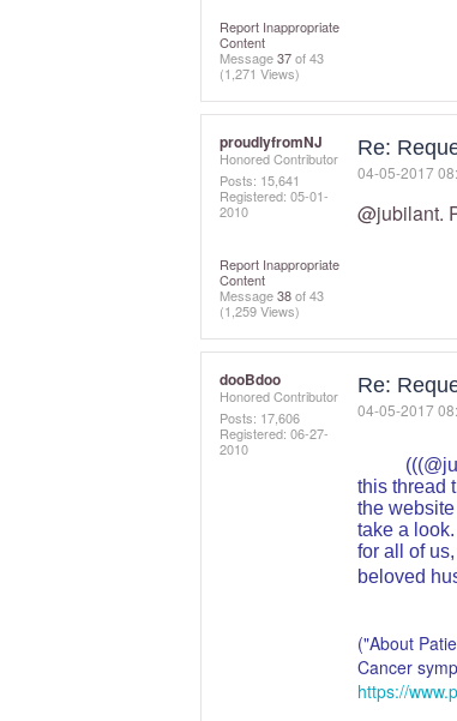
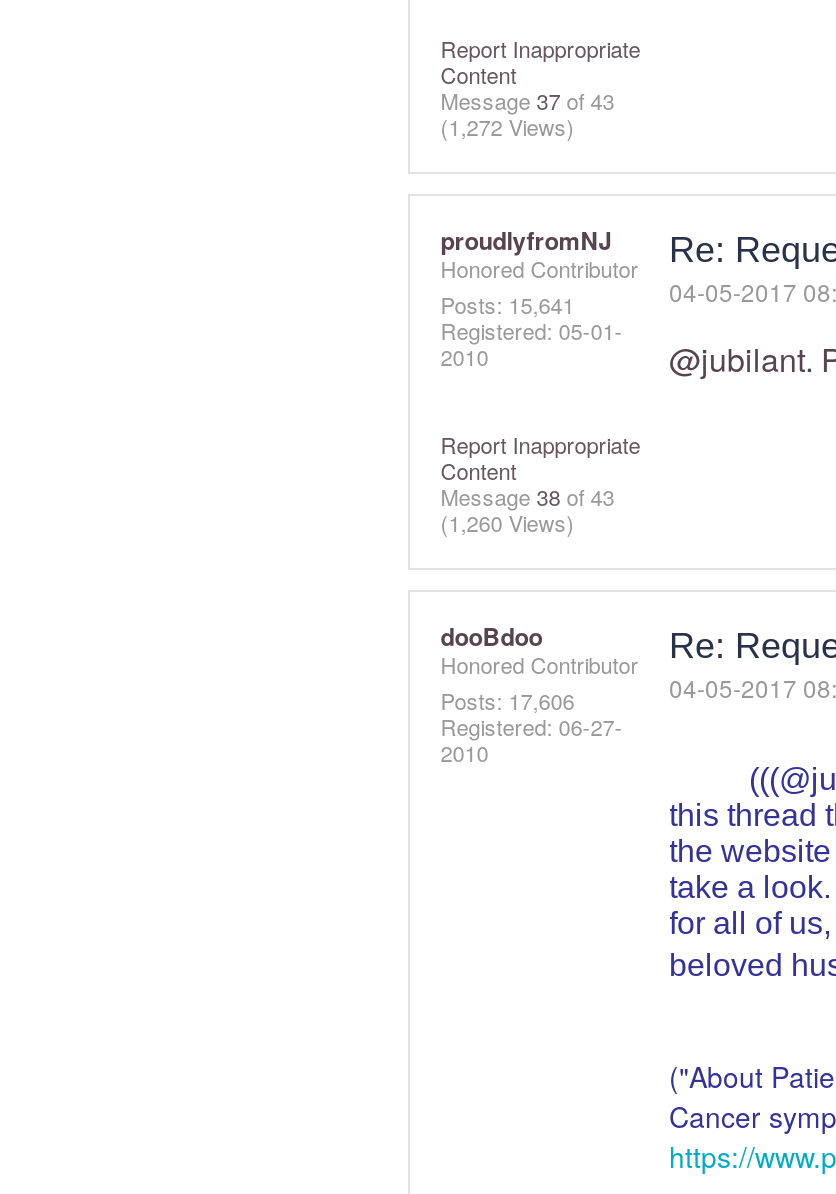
- (1,271 Views)
+ (1,272 Views)

- (1,259 Views)
+ (1,260 Views)
